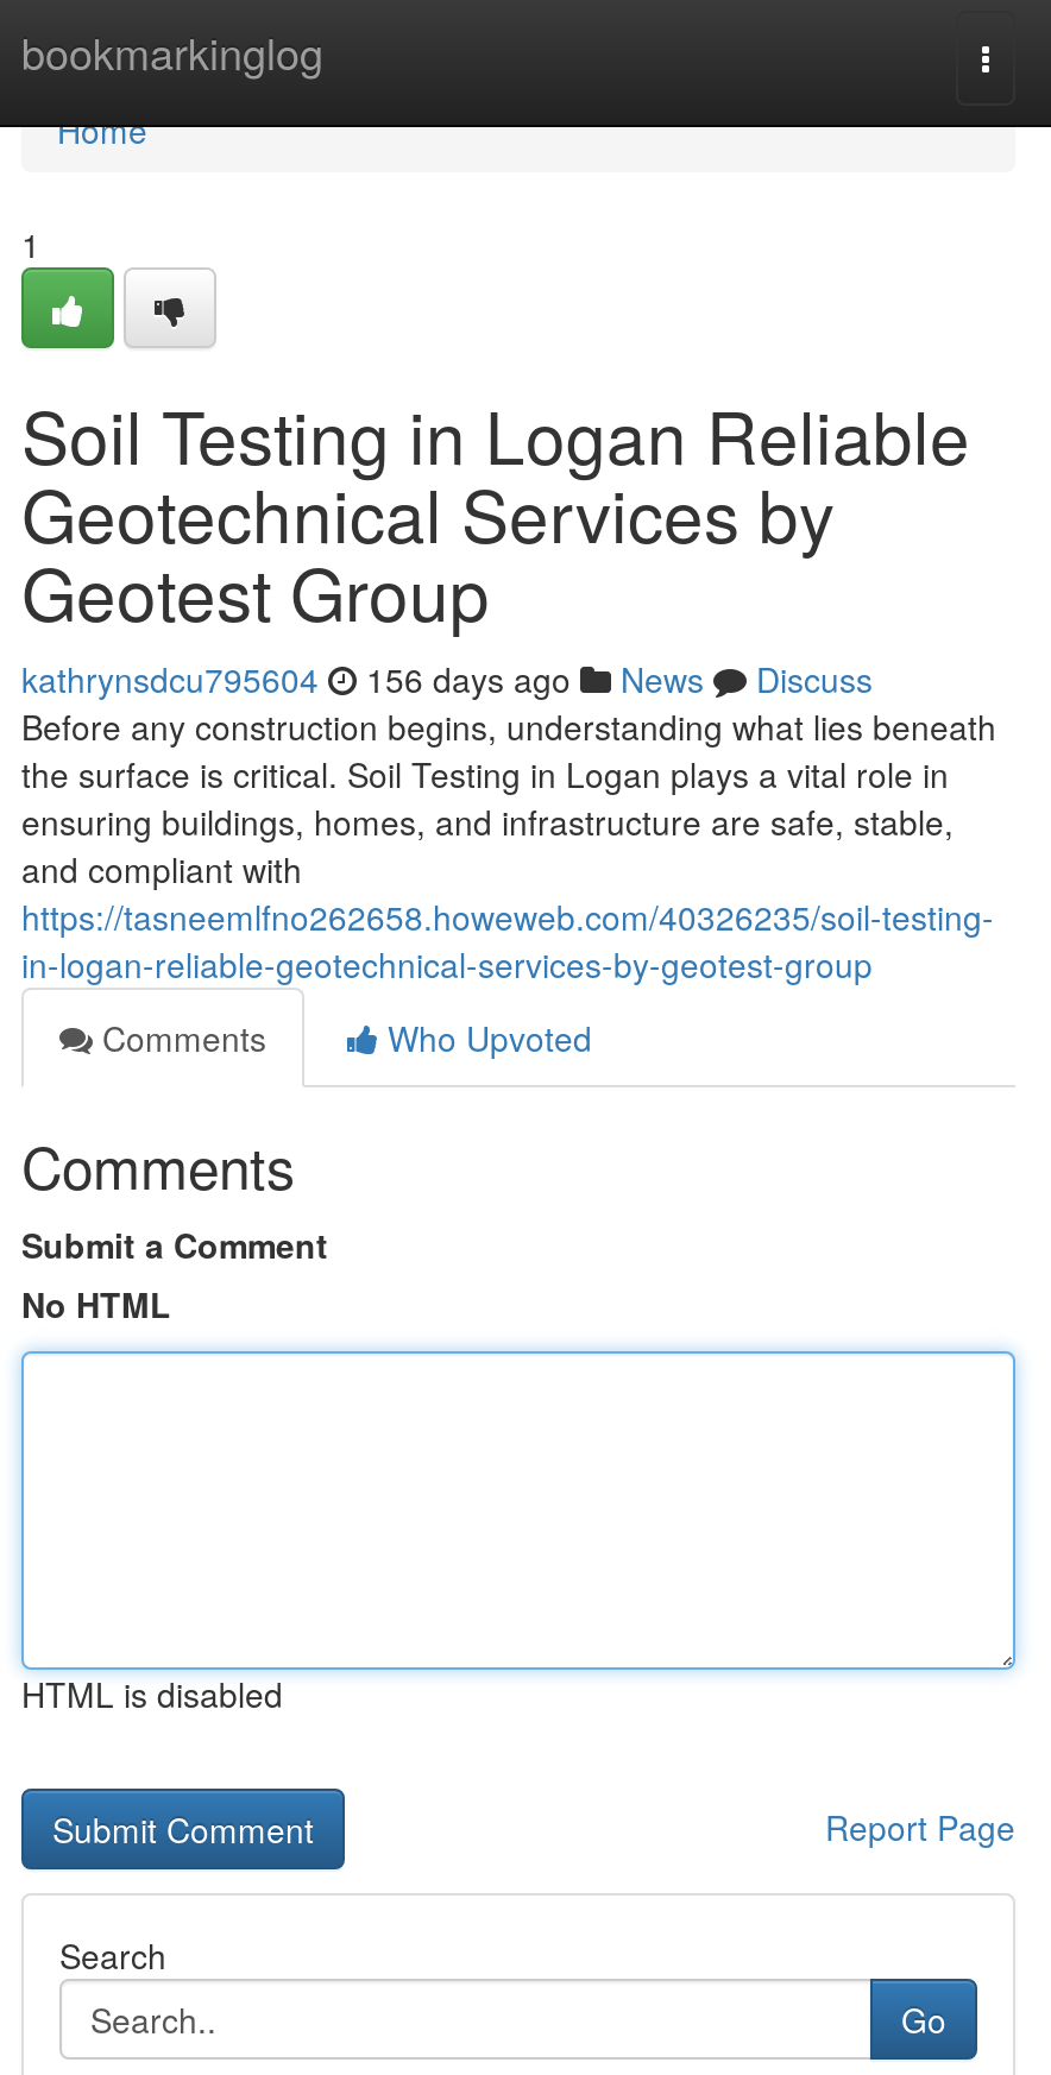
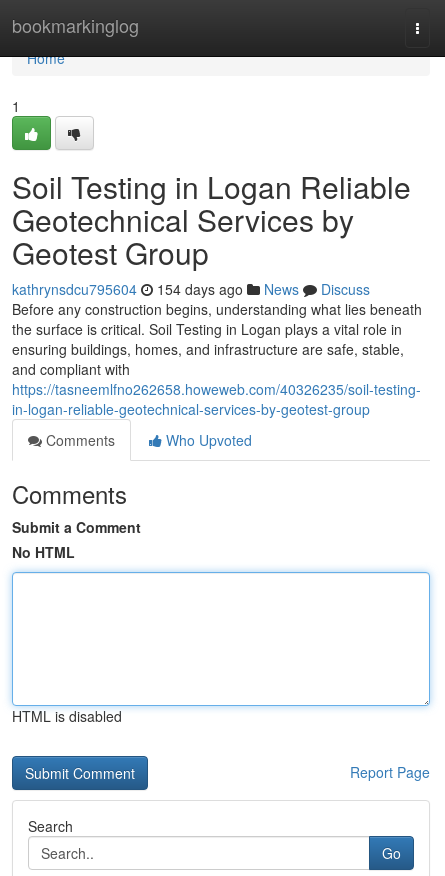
- kathrynsdcu795604 156 days ago News Discuss
+ kathrynsdcu795604 154 days ago News Discuss
